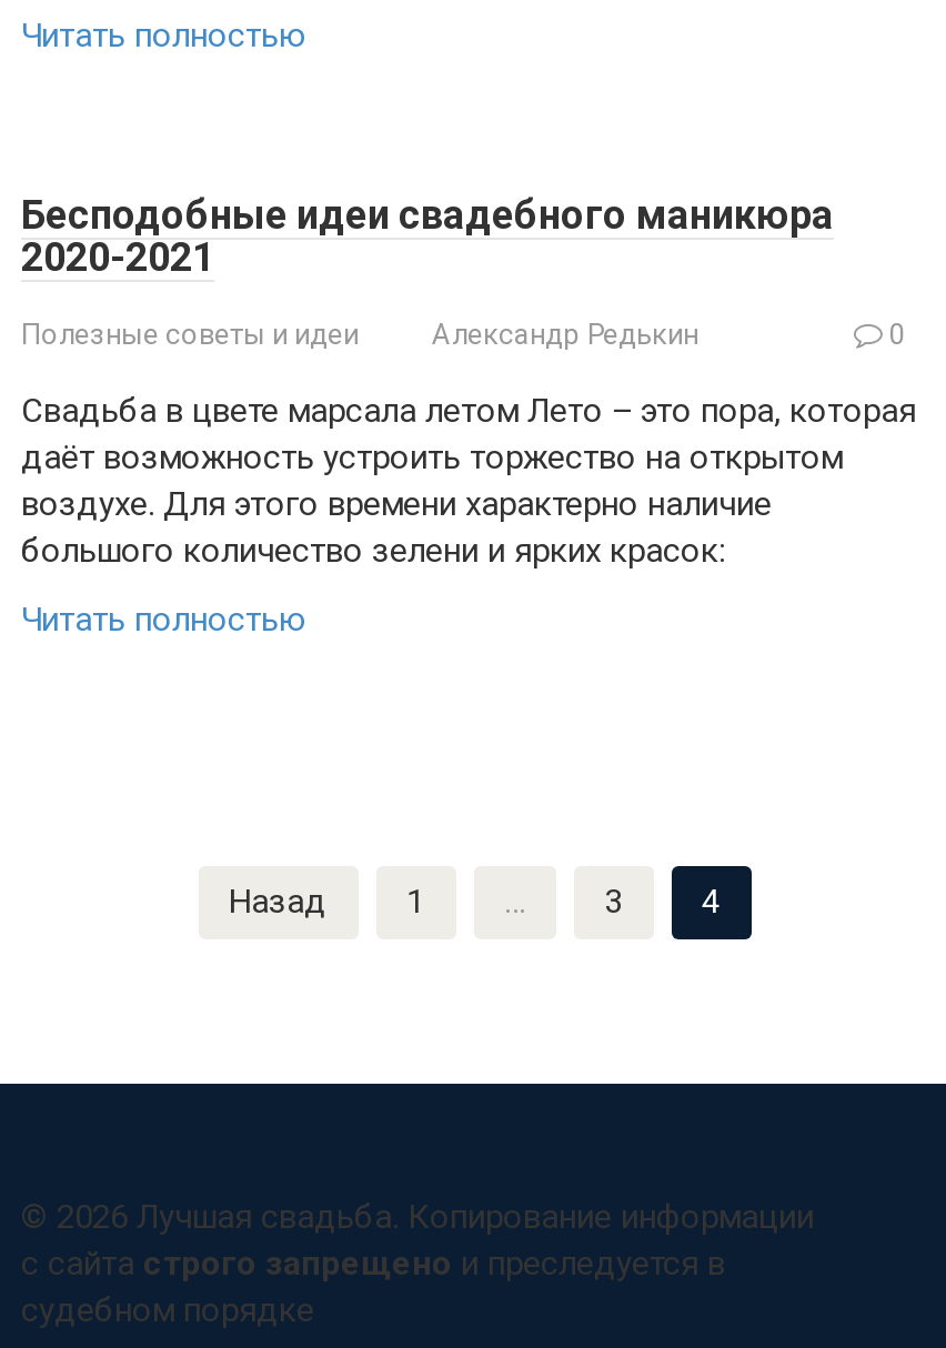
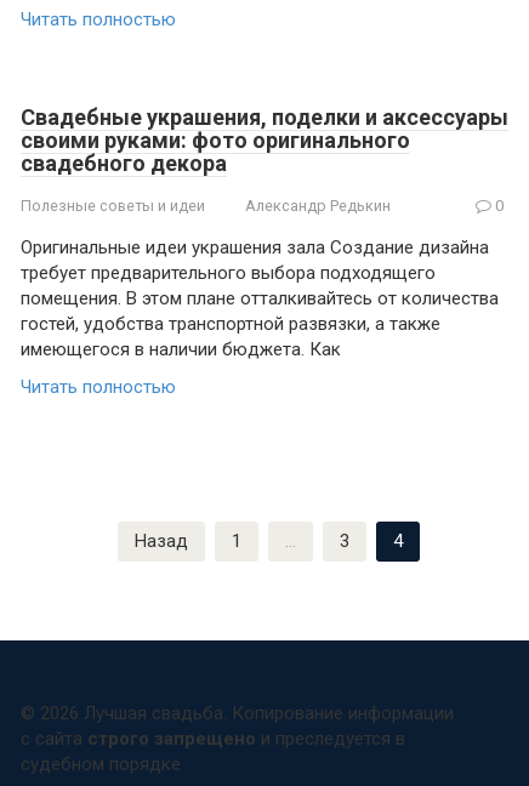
- Бесподобные идеи свадебного маникюра
- 2020-2021
+ Свадебные украшения, поделки и аксессуары
+ своими руками: фото оригинального
+ свадебного декора

- Свадьба в цвете марсала летом Лето – это пора, которая
- даёт возможность устроить торжество на открытом
- воздухе. Для этого времени характерно наличие
- большого количество зелени и ярких красок:
+ Оригинальные идеи украшения зала Создание дизайна
+ требует предварительного выбора подходящего
+ помещения. В этом плане отталкивайтесь от количества
+ гостей, удобства транспортной развязки, а также
+ имеющегося в наличии бюджета. Как
